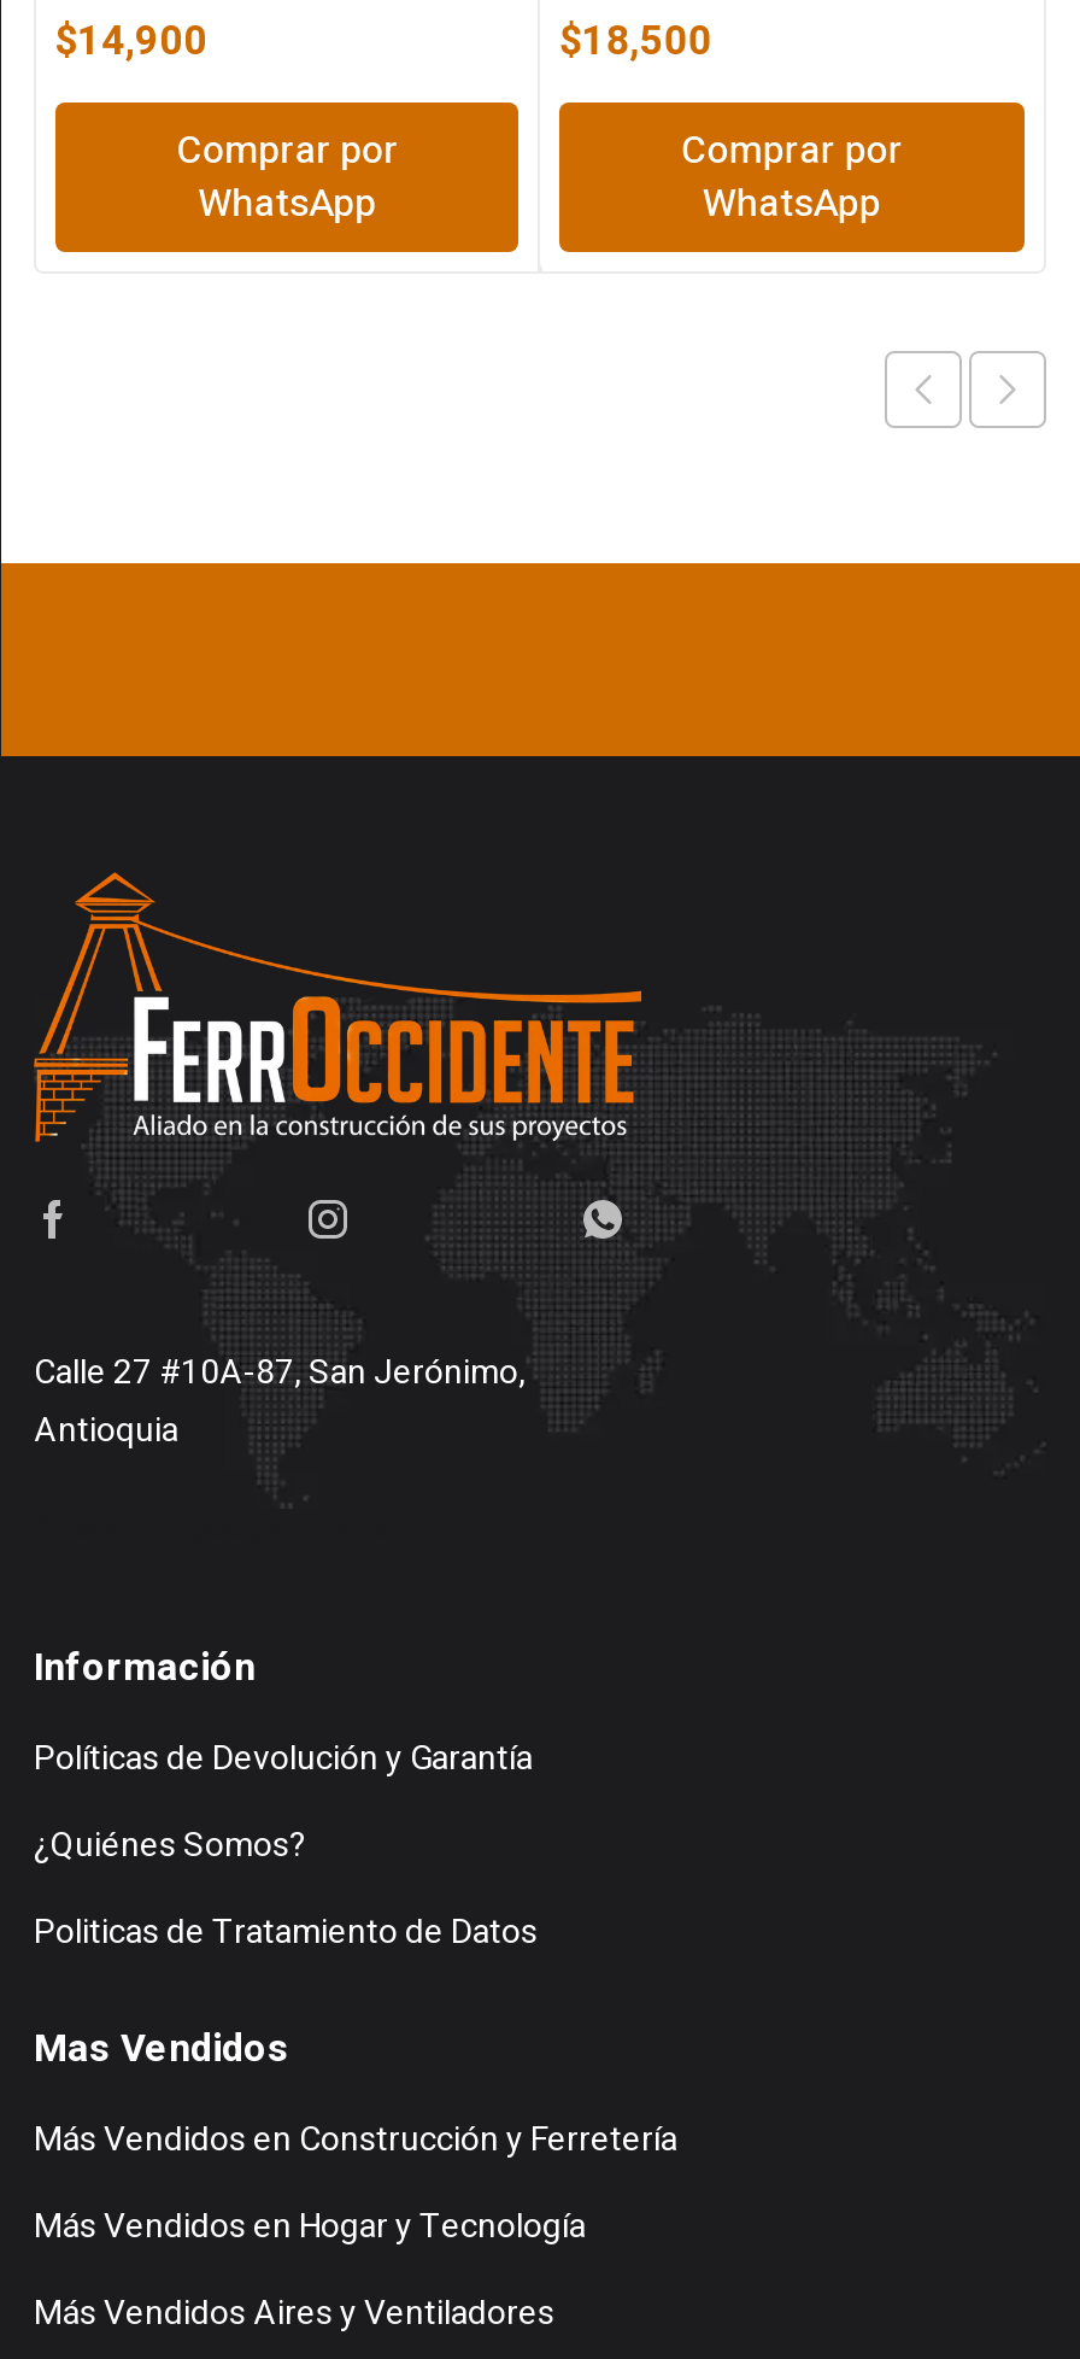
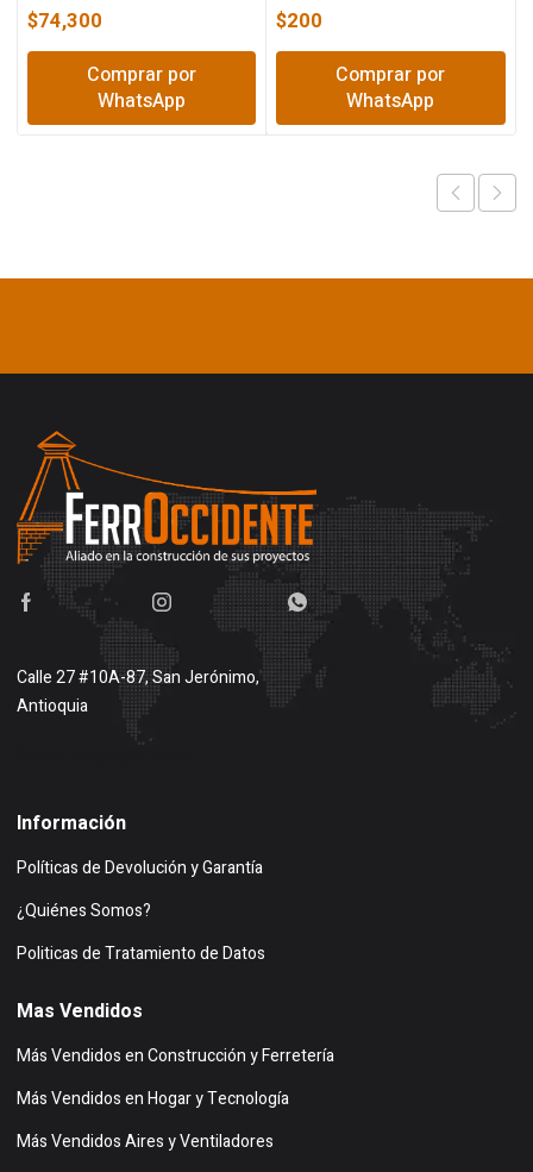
- $14,900
+ $74,300

- $18,500
+ $200
